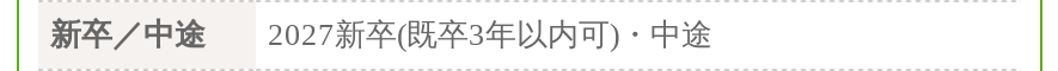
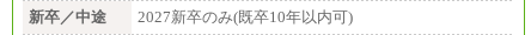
- 2027新卒(既卒3年以内可)・中途
+ 2027新卒のみ(既卒10年以内可)
